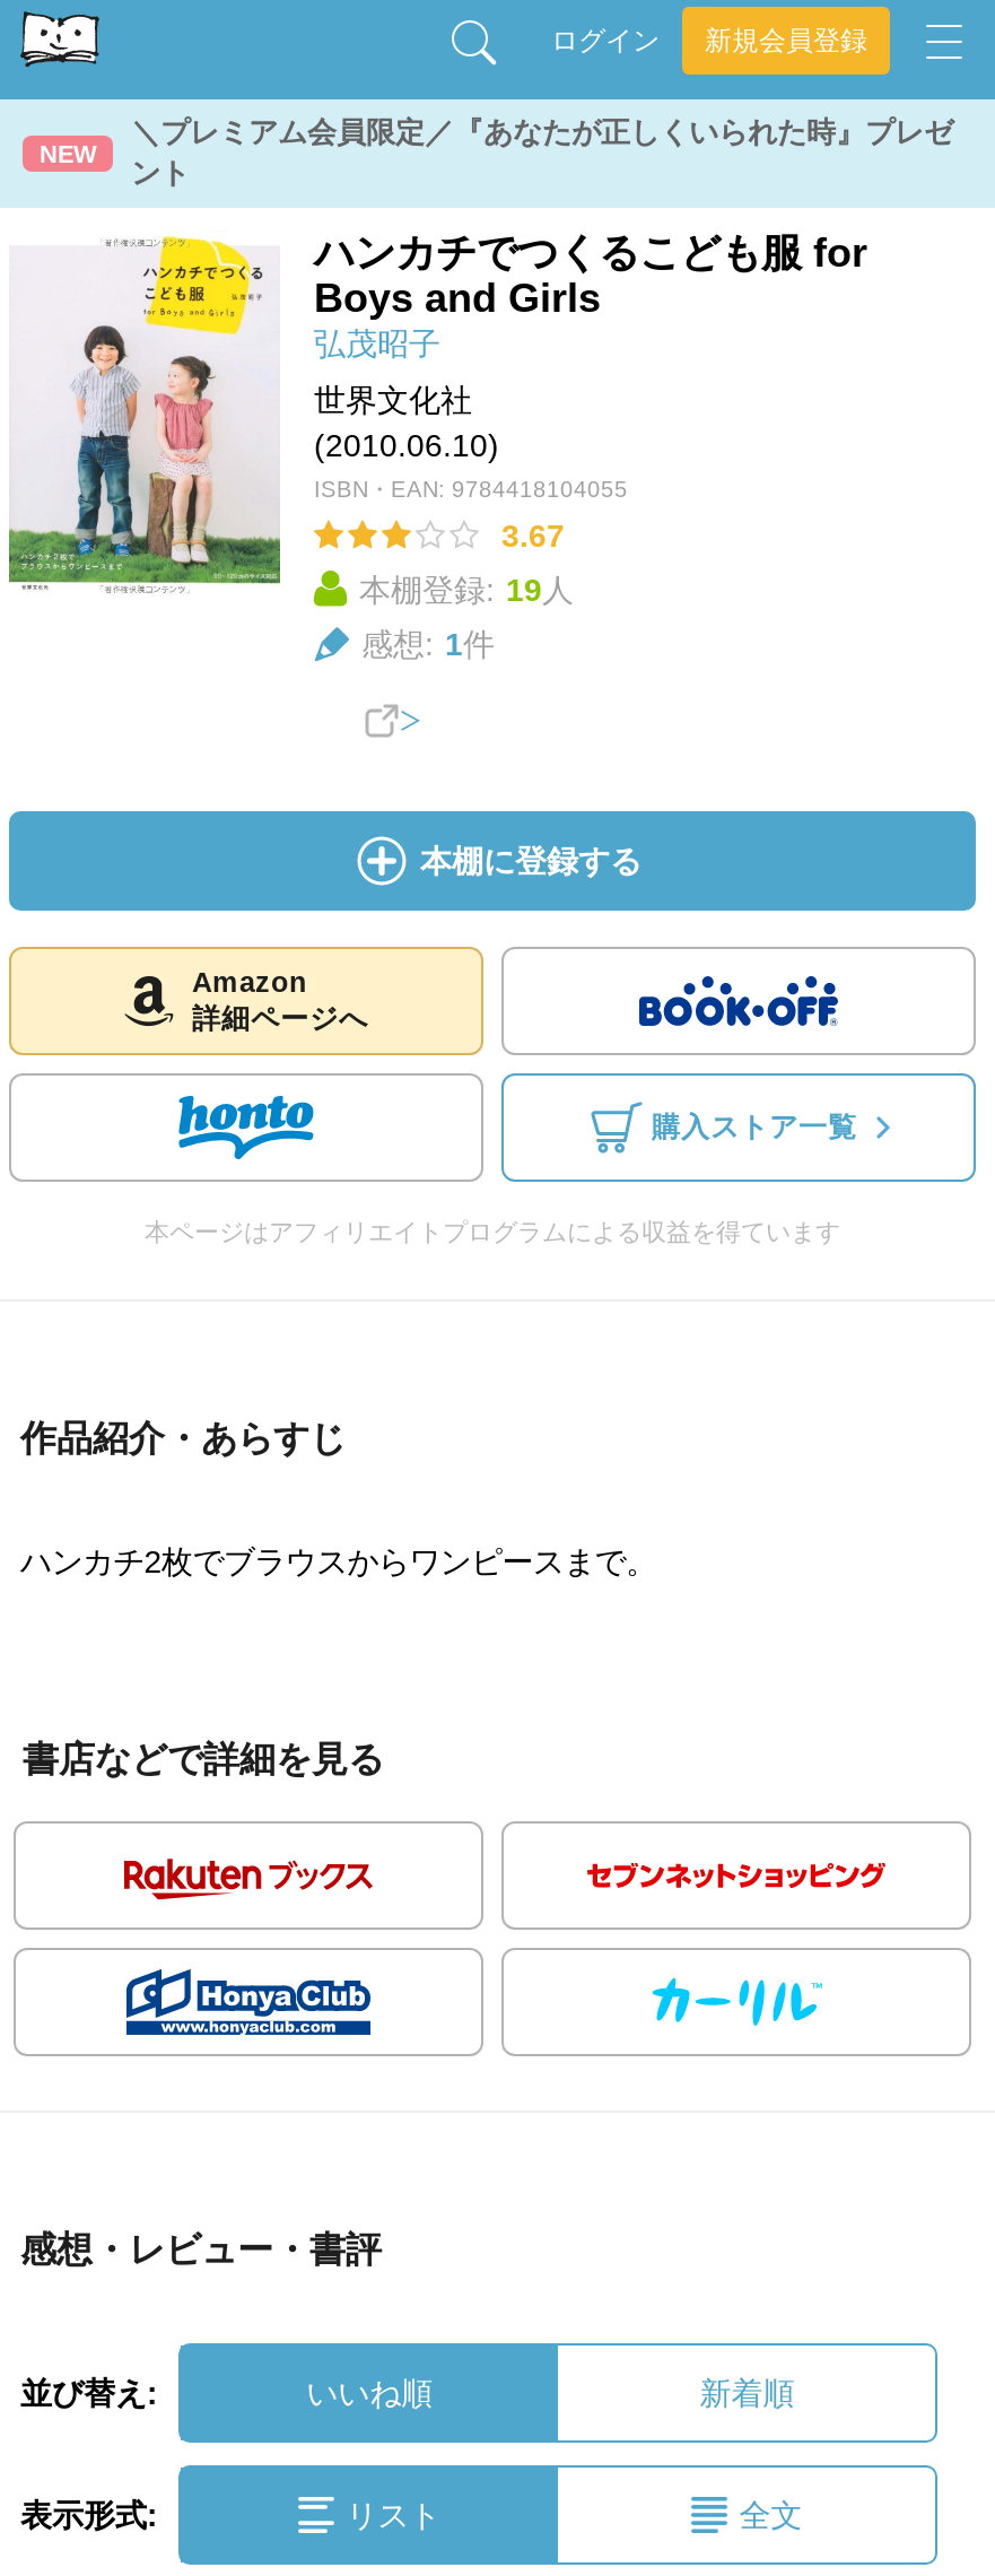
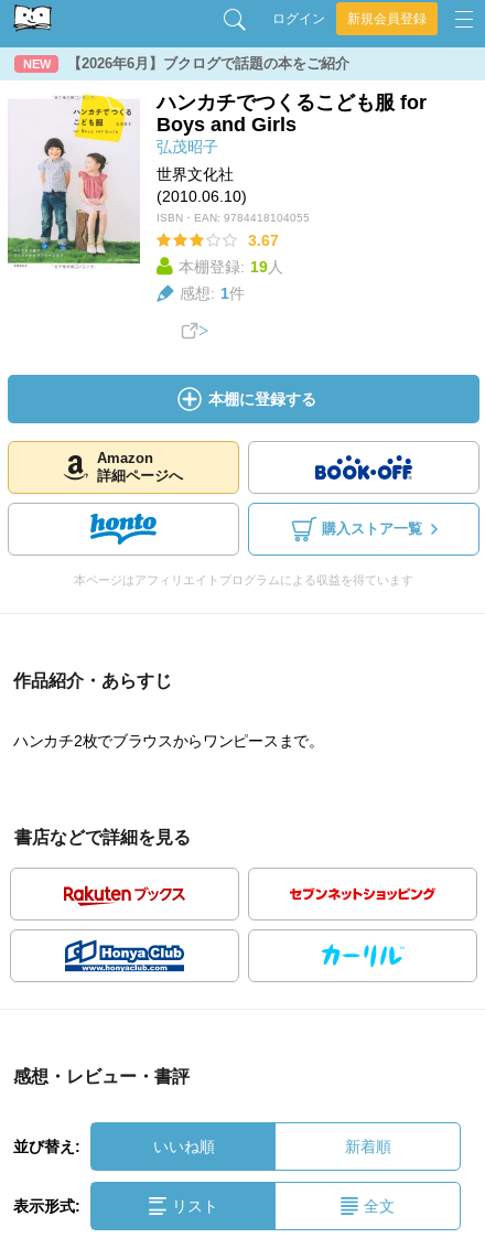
- ＼プレミアム会員限定／『あなたが正しくいられた時』プレゼ
- ント
+ 【2026年6月】ブクログで話題の本をご紹介
